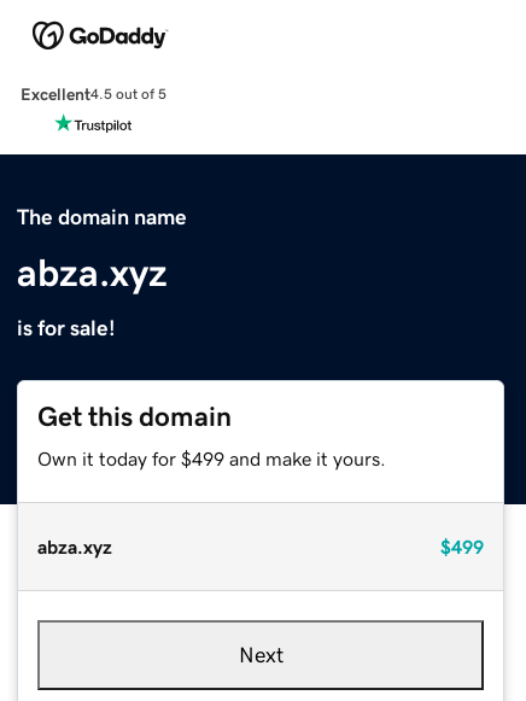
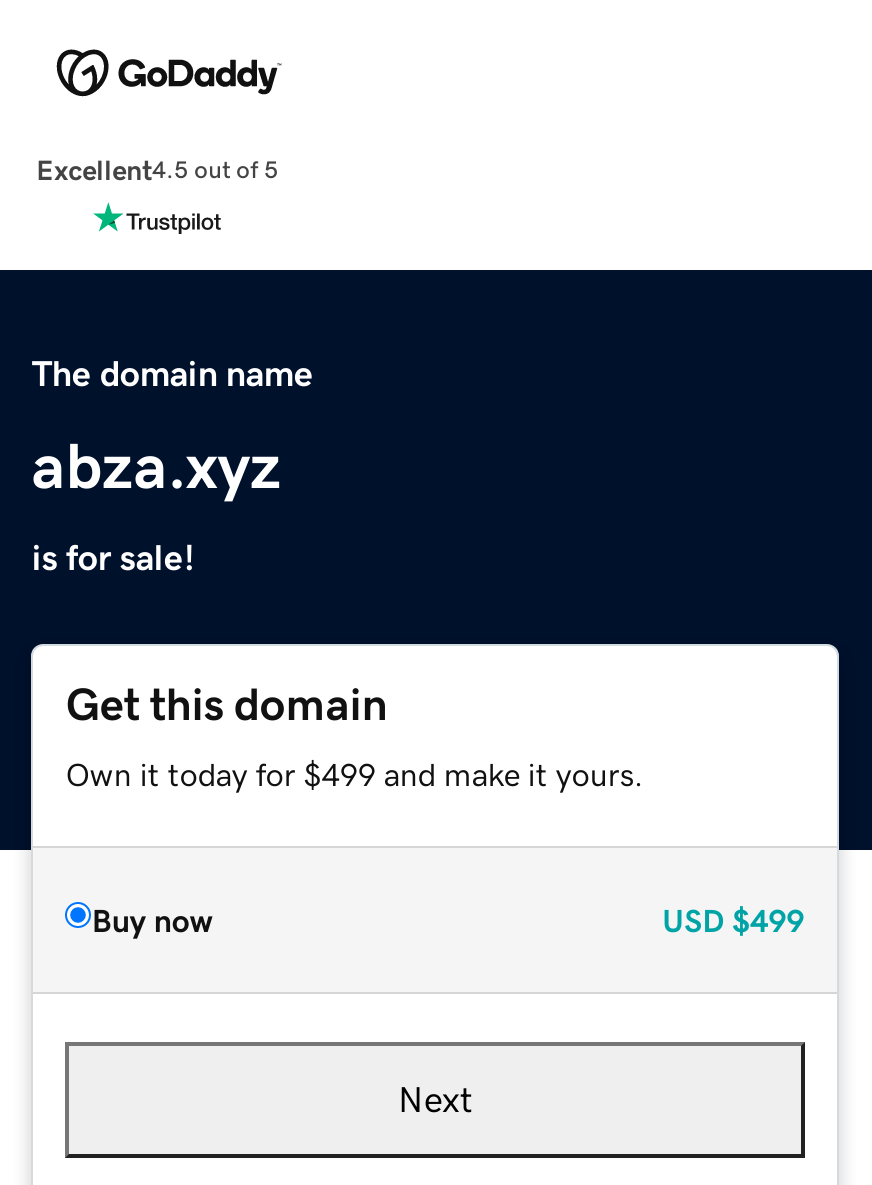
- abza.xyz
- $499
+ Buy now
+ USD $499
